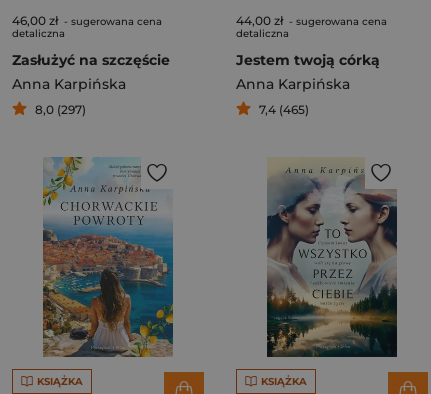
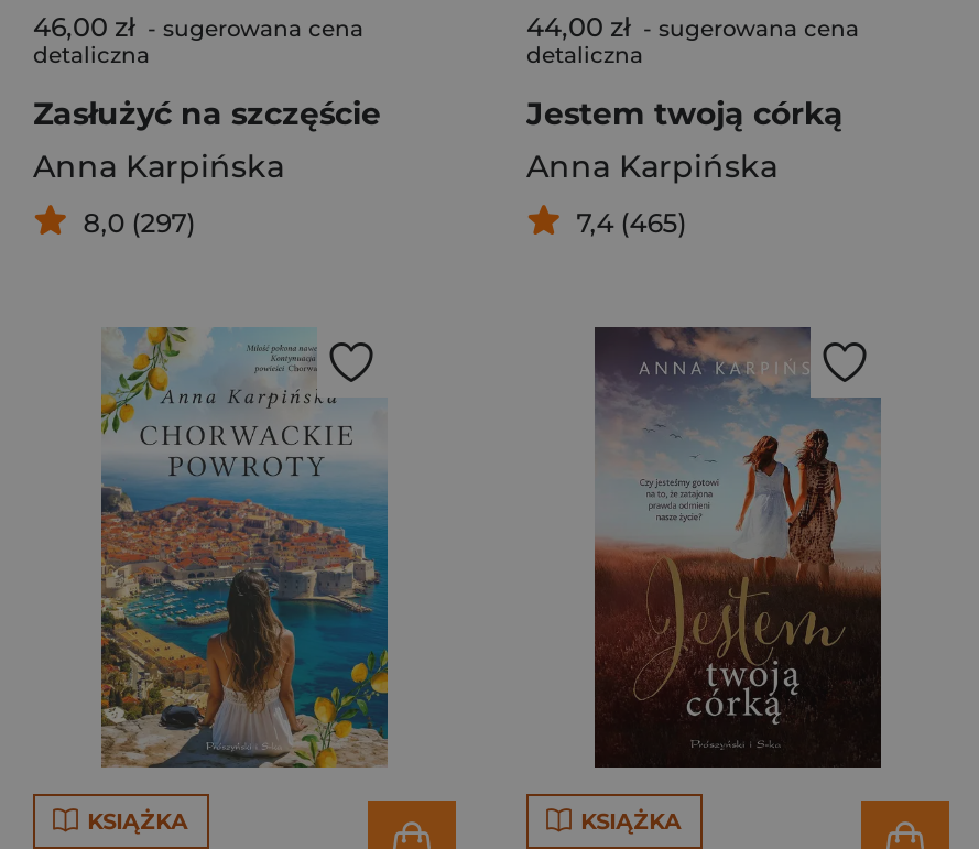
- [image]
+ [image]
